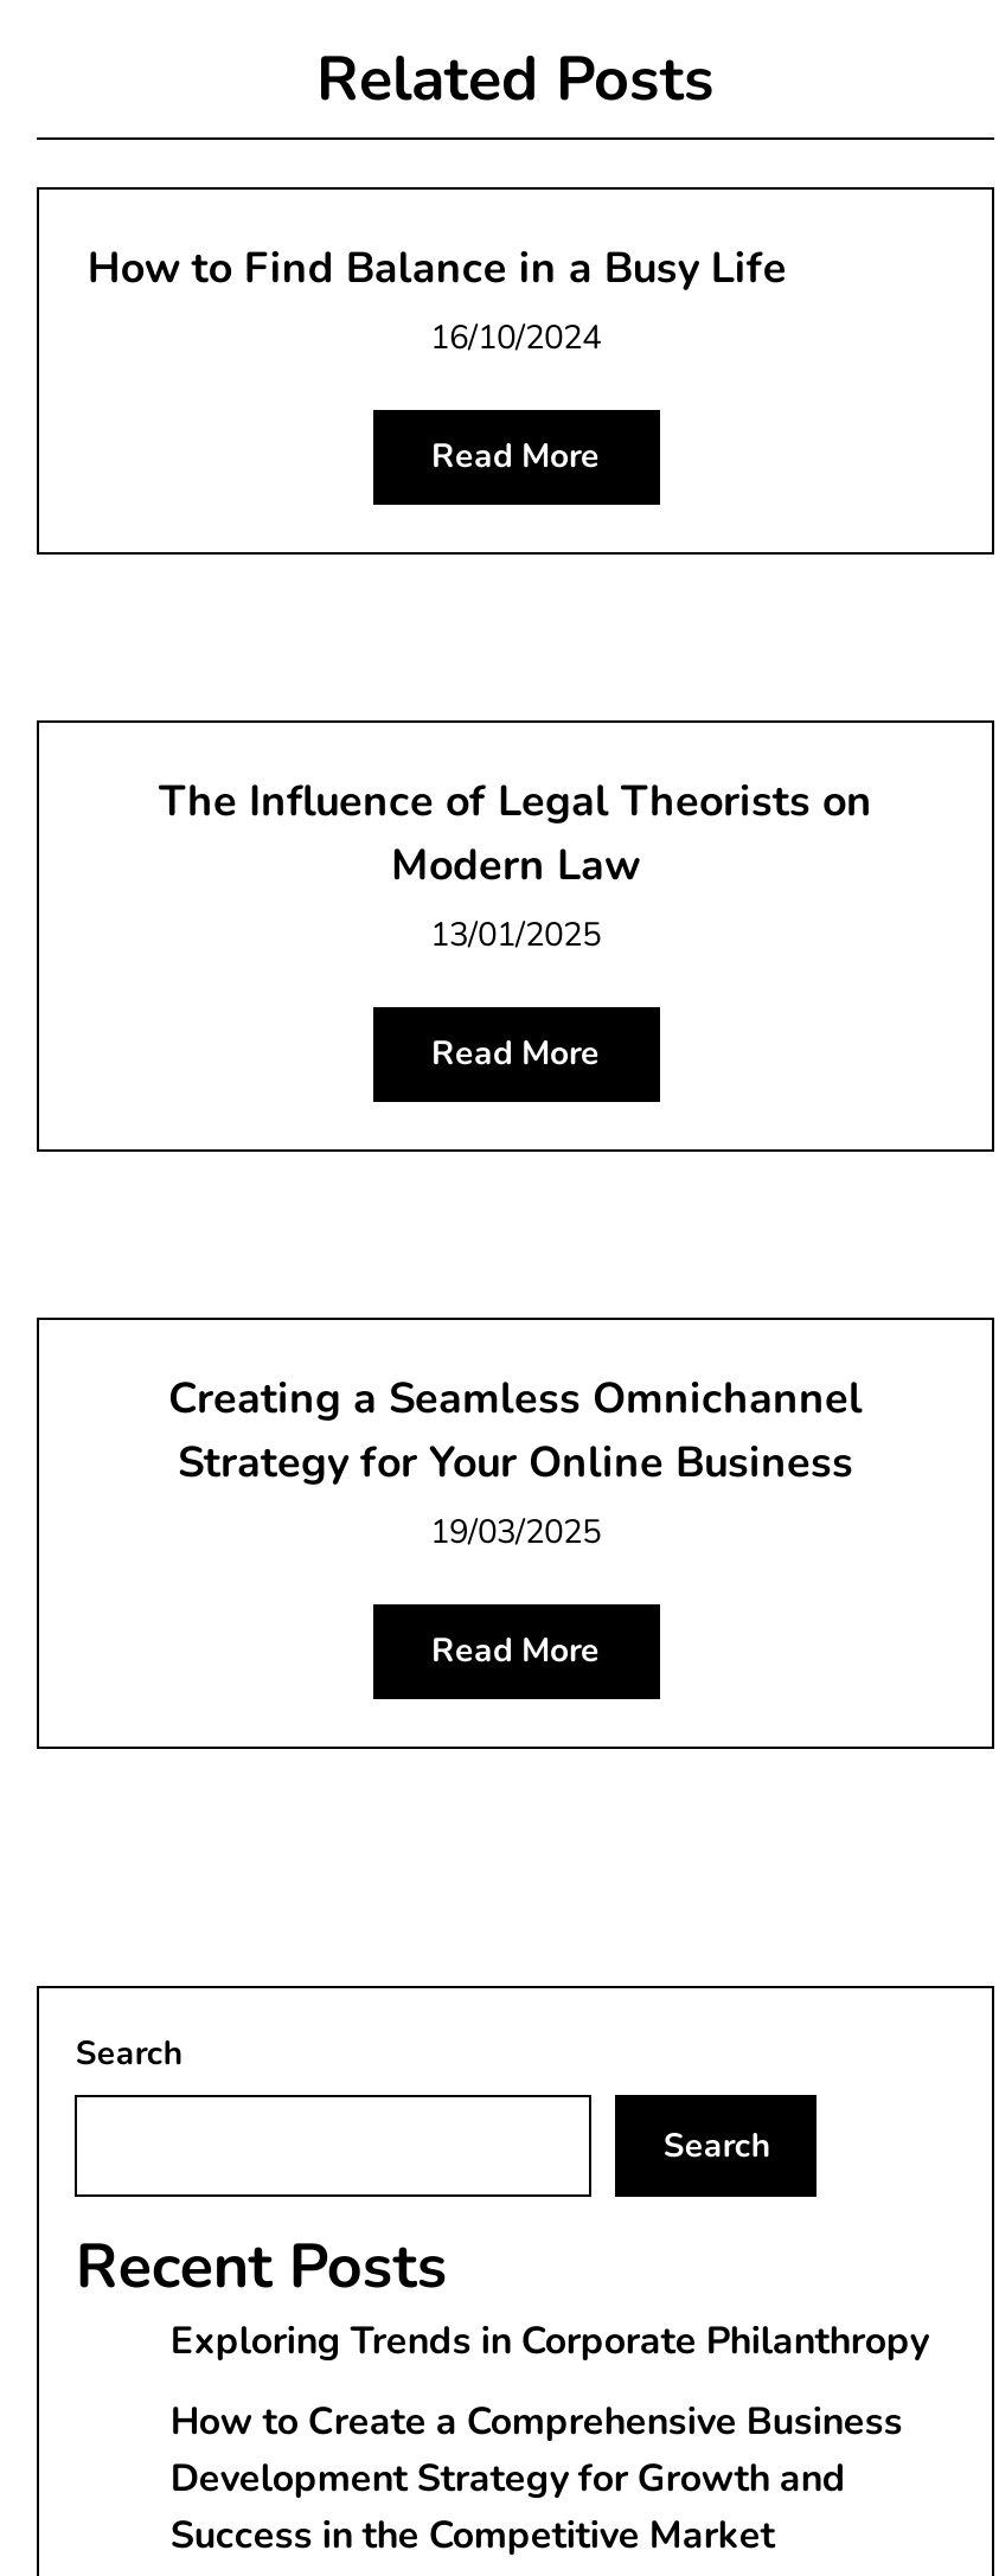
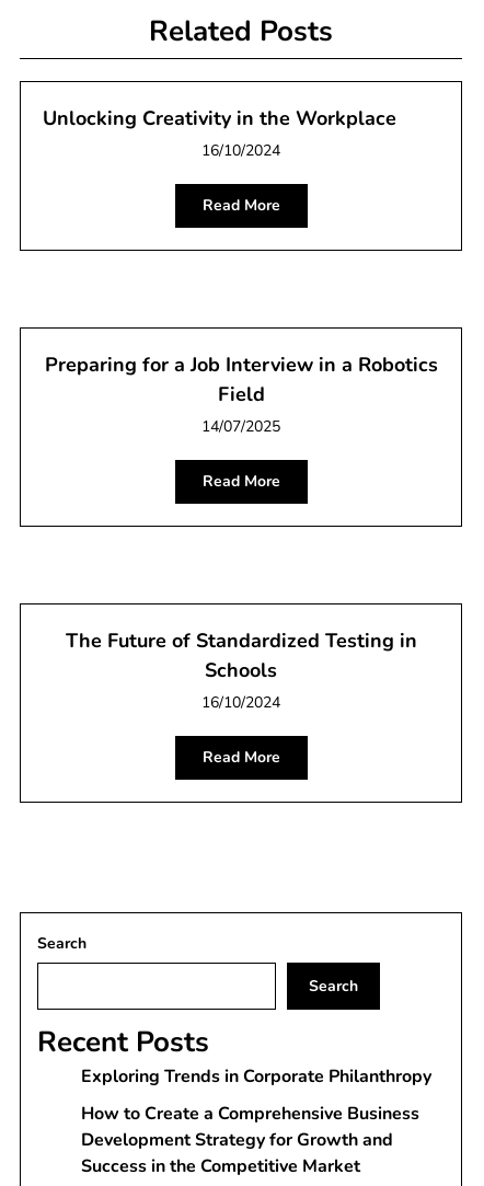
- How to Find Balance in a Busy Life
+ Unlocking Creativity in the Workplace

- The Influence of Legal Theorists on
- Modern Law
- 13/01/2025
+ Preparing for a Job Interview in a Robotics
+ Field
+ 14/07/2025

- Creating a Seamless Omnichannel
- Strategy for Your Online Business
- 19/03/2025
+ The Future of Standardized Testing in
+ Schools
+ 16/10/2024
